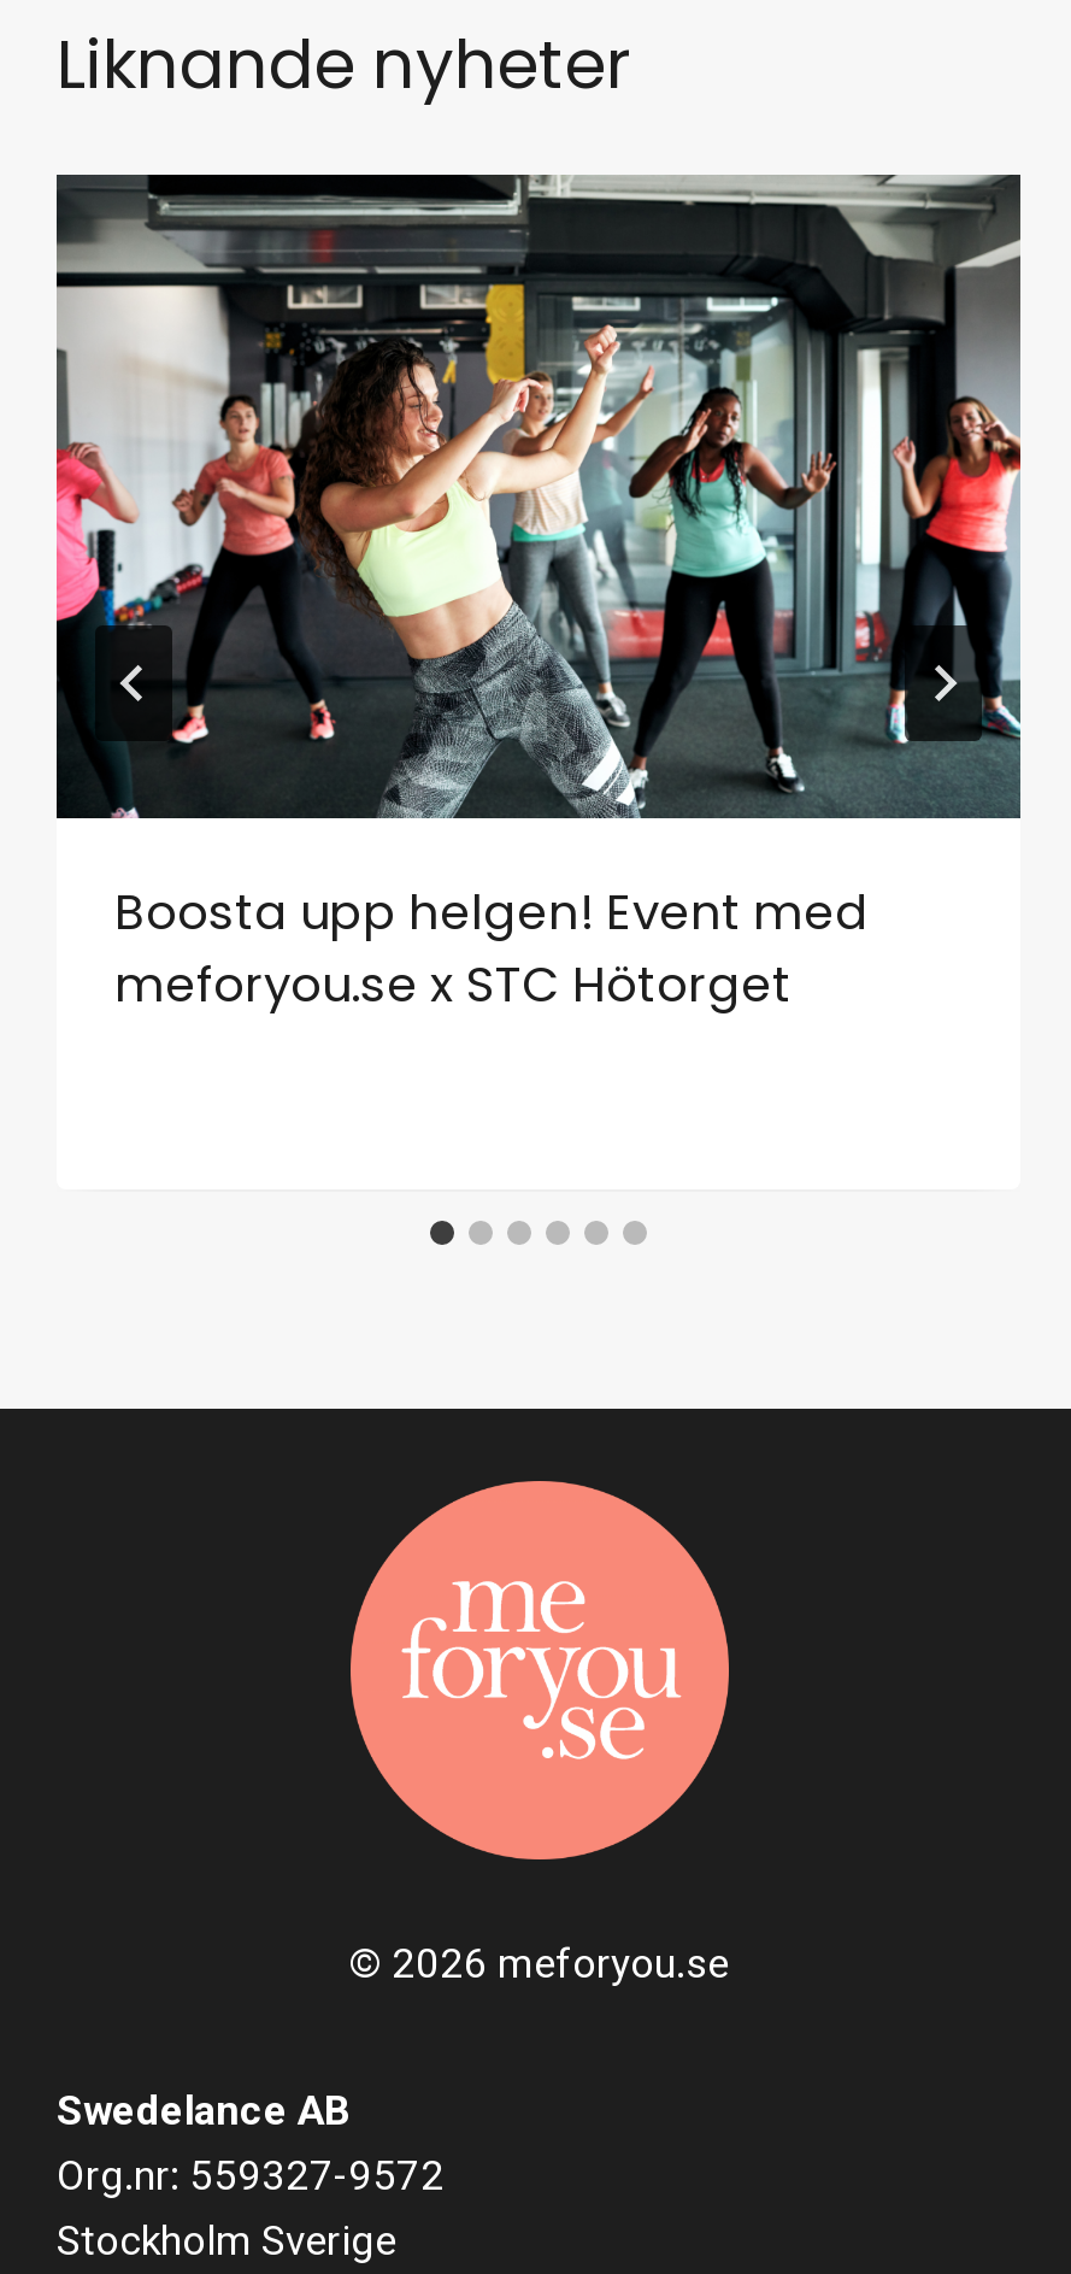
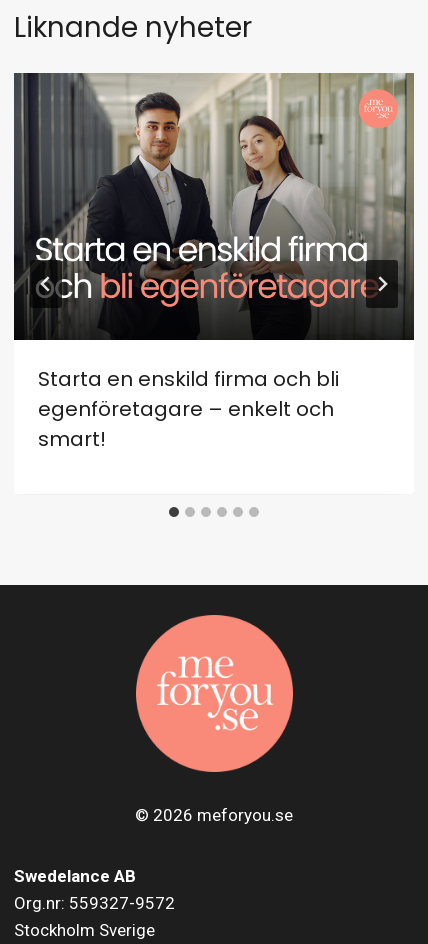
- [image]
- Boosta upp helgen! Event med
- meforyou.se x STC Hötorget
+ [image]
+ Starta en enskild firma och bli
+ egenföretagare – enkelt och
+ smart!
